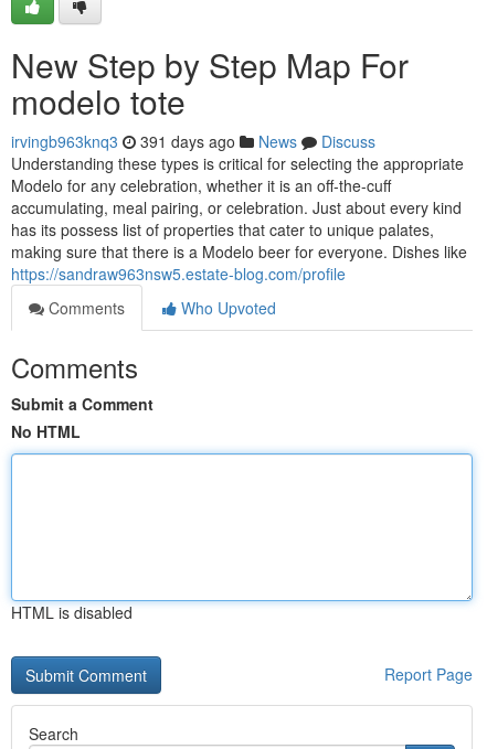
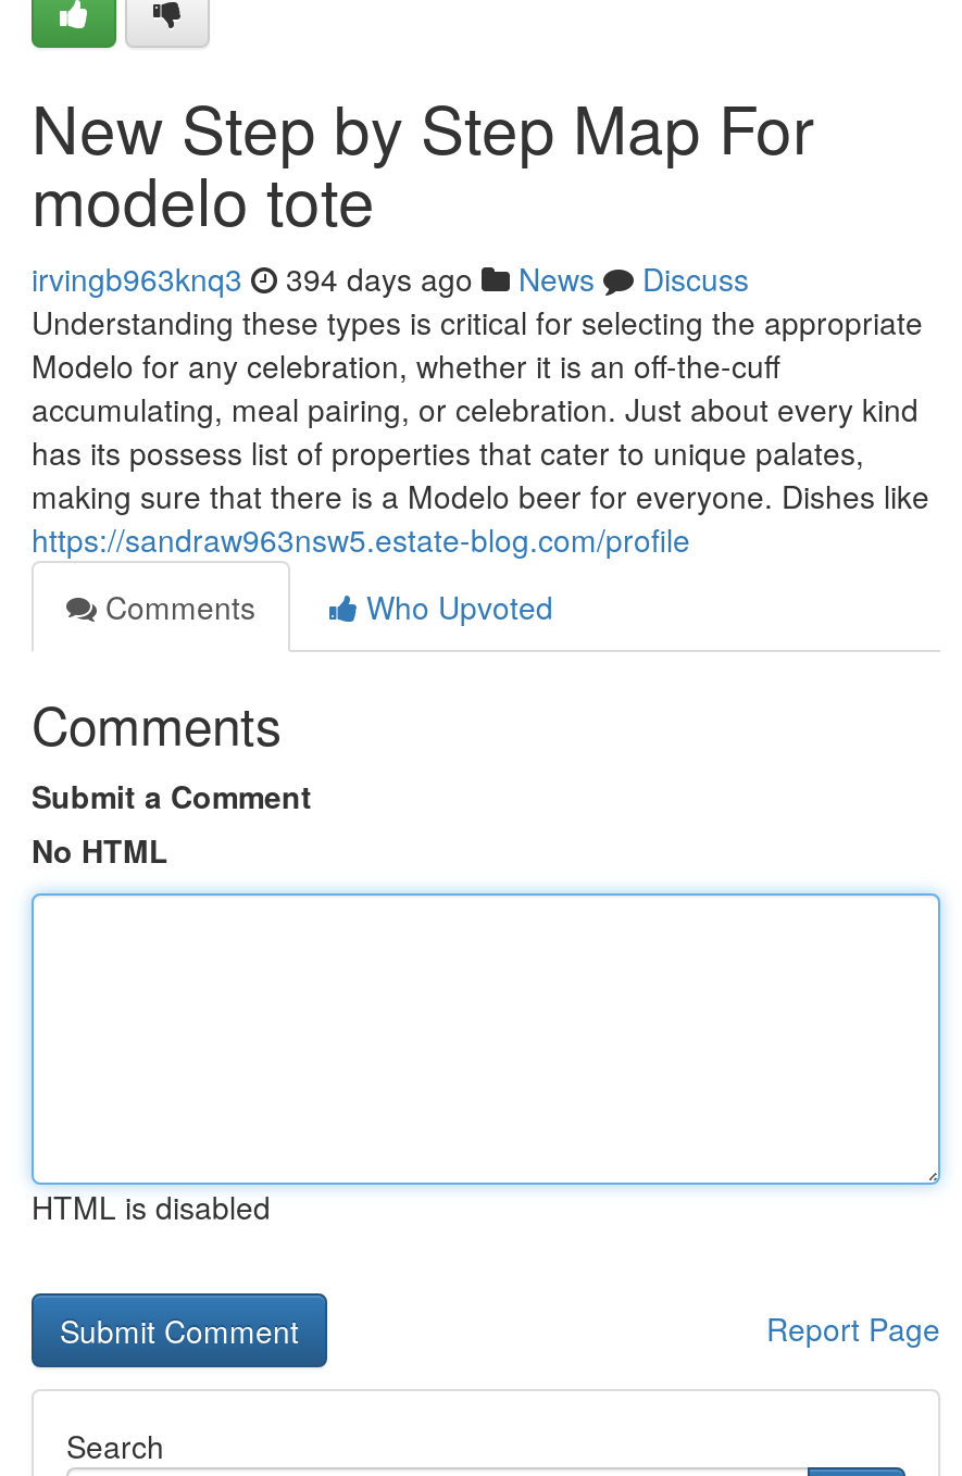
- irvingb963knq3 391 days ago News Discuss
+ irvingb963knq3 394 days ago News Discuss
